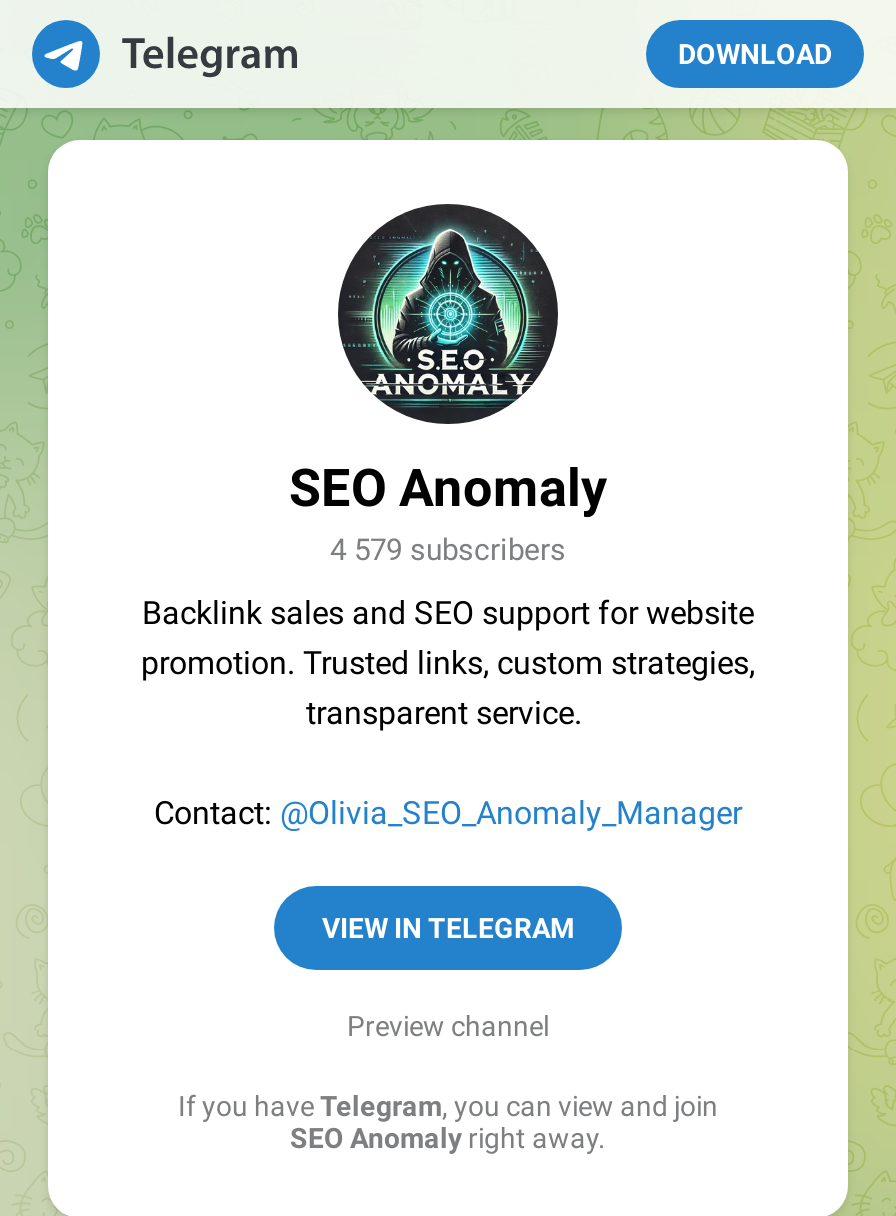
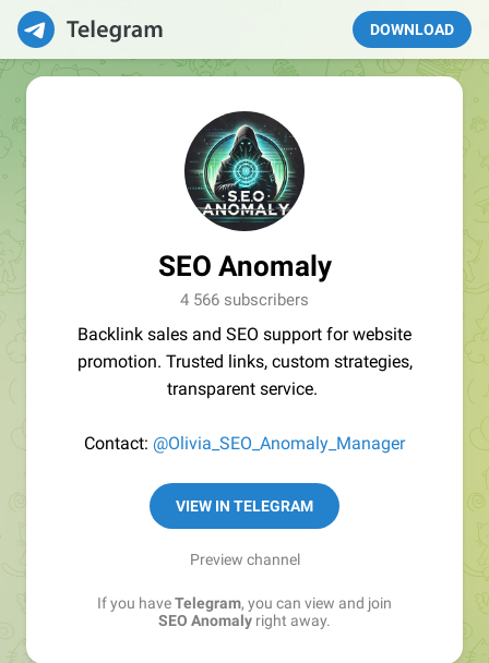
- 4 579 subscribers
+ 4 566 subscribers
